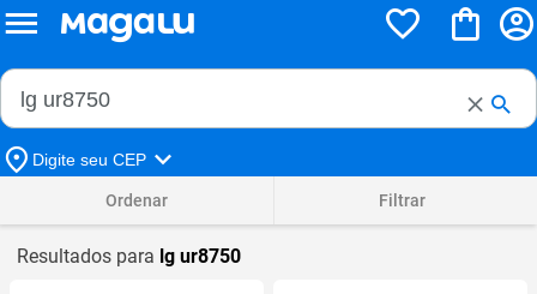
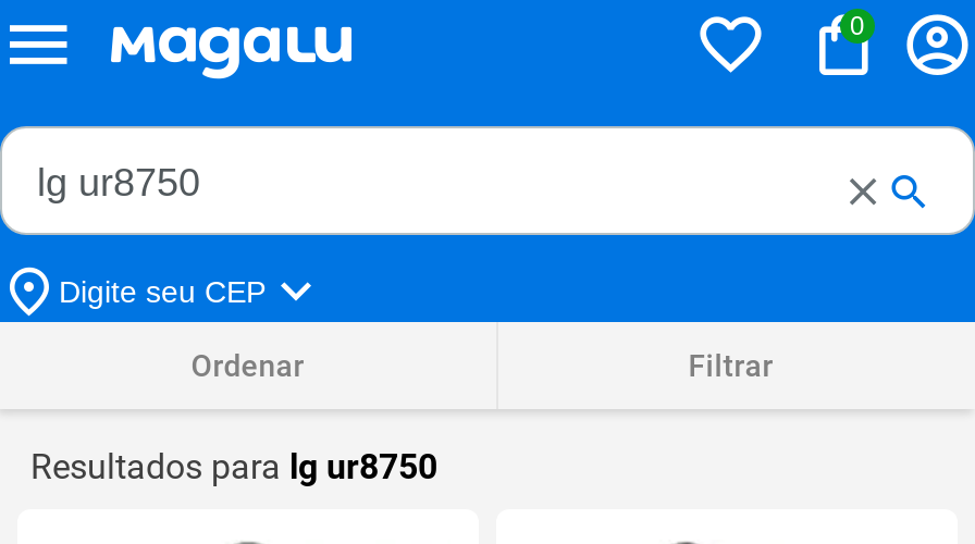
+ 0
